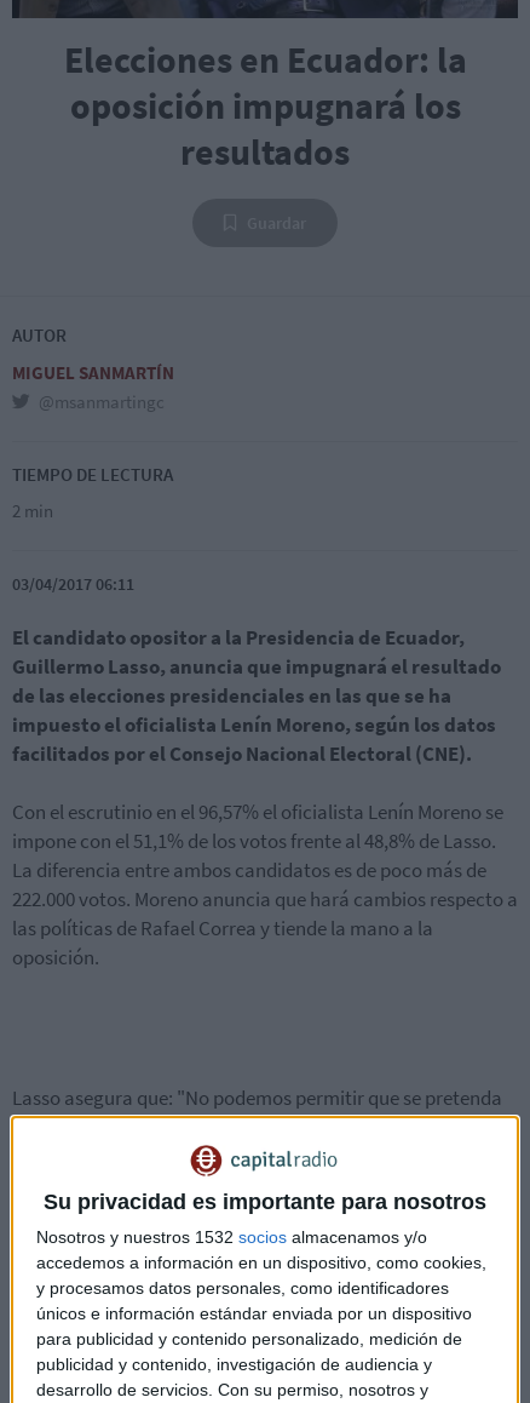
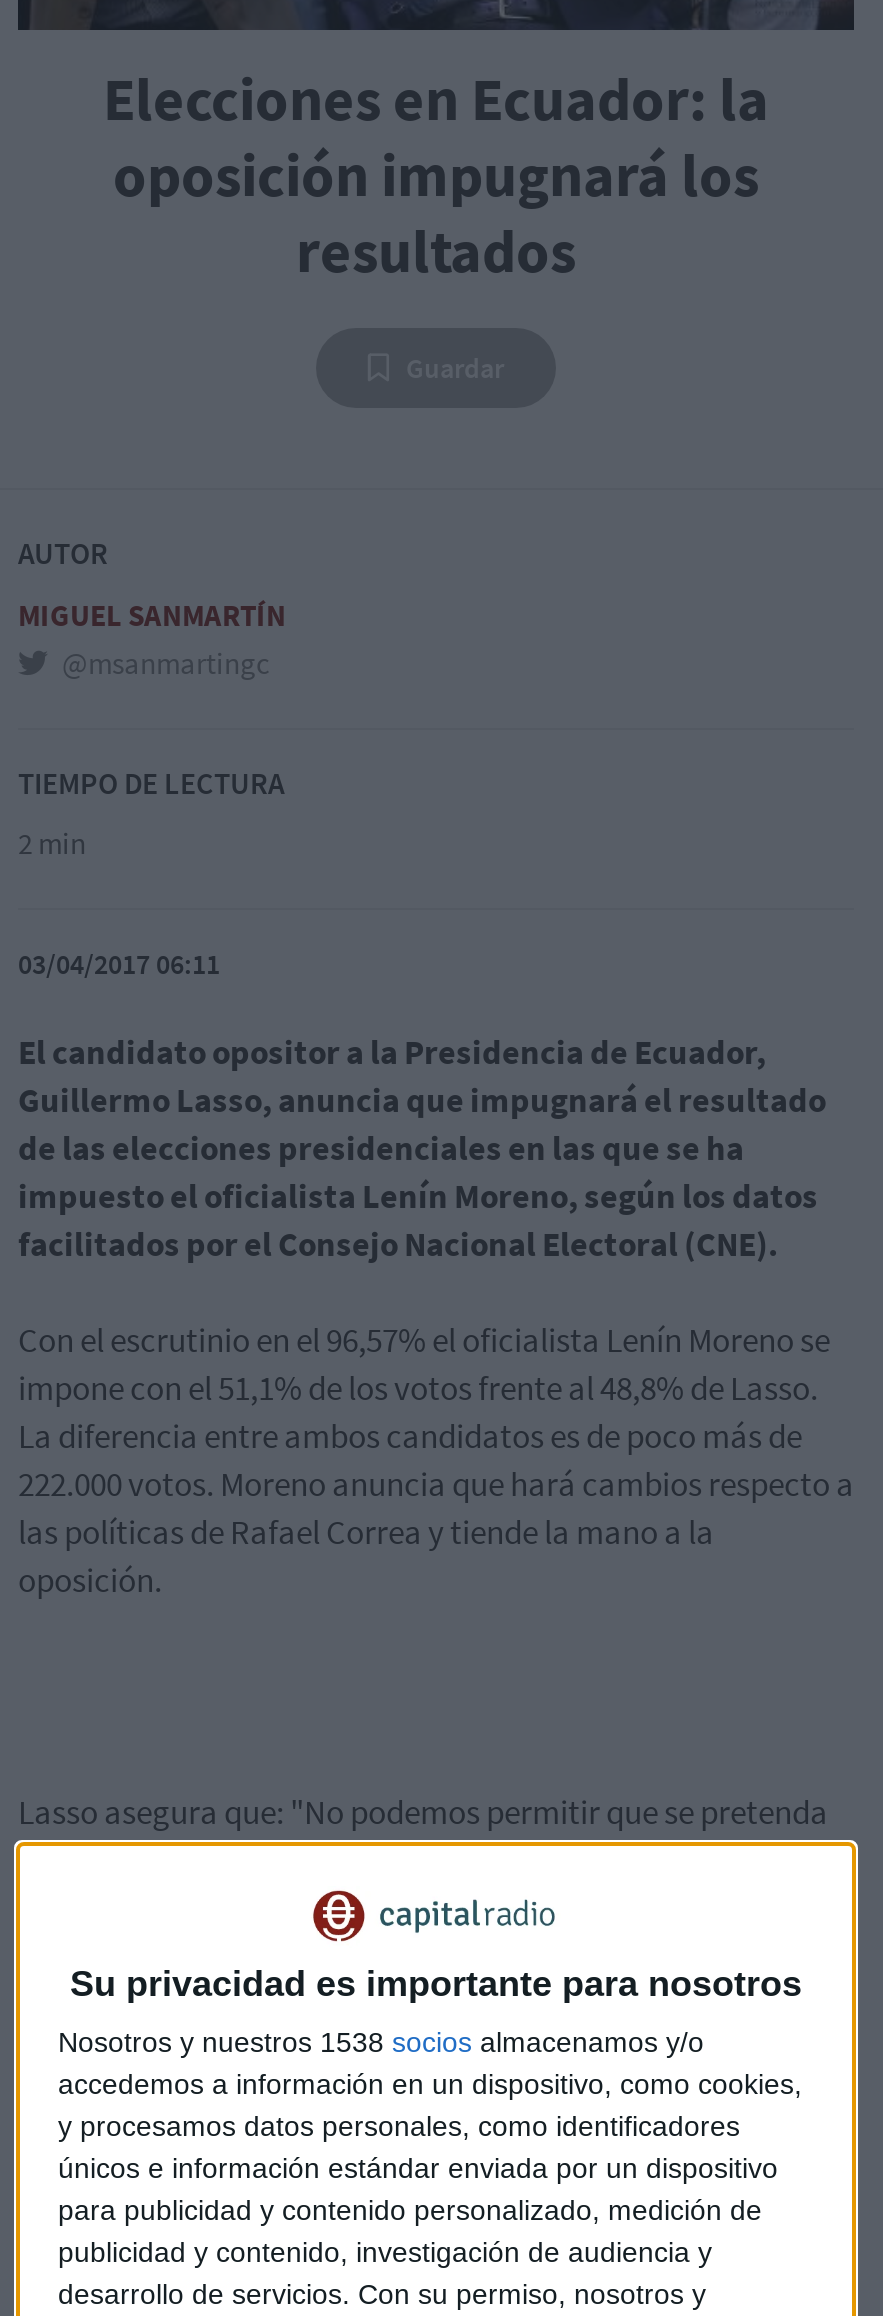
- Nosotros y nuestros 1532 socios almacenamos y/o
+ Nosotros y nuestros 1538 socios almacenamos y/o
